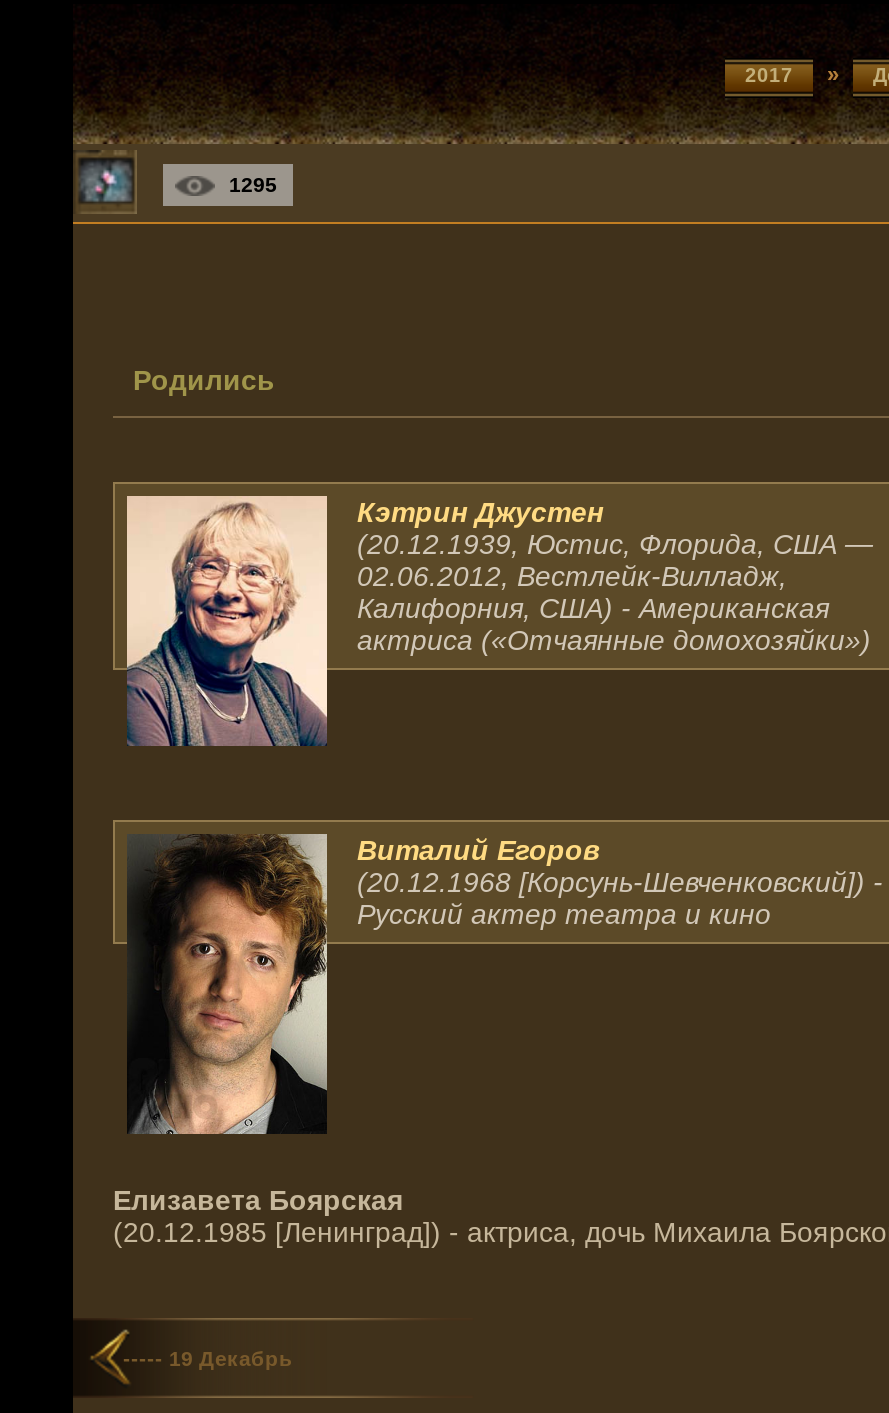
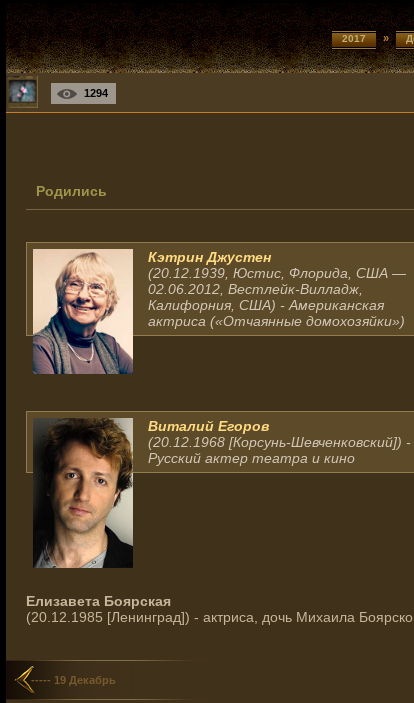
- 1295
+ 1294
